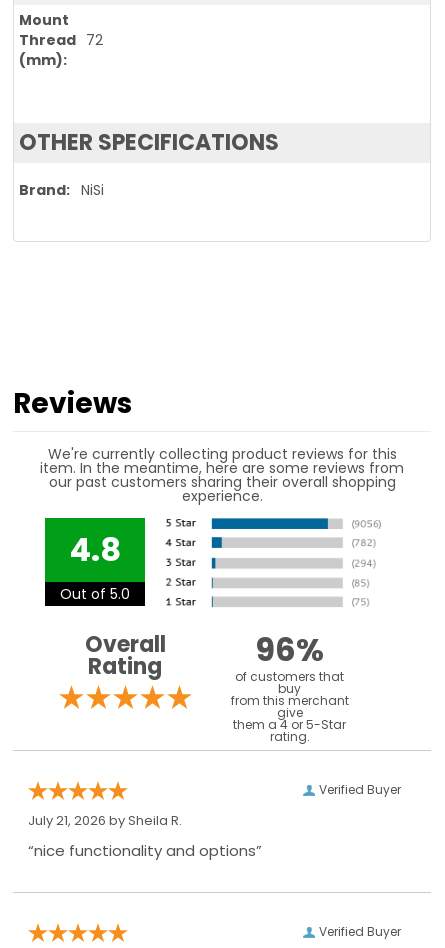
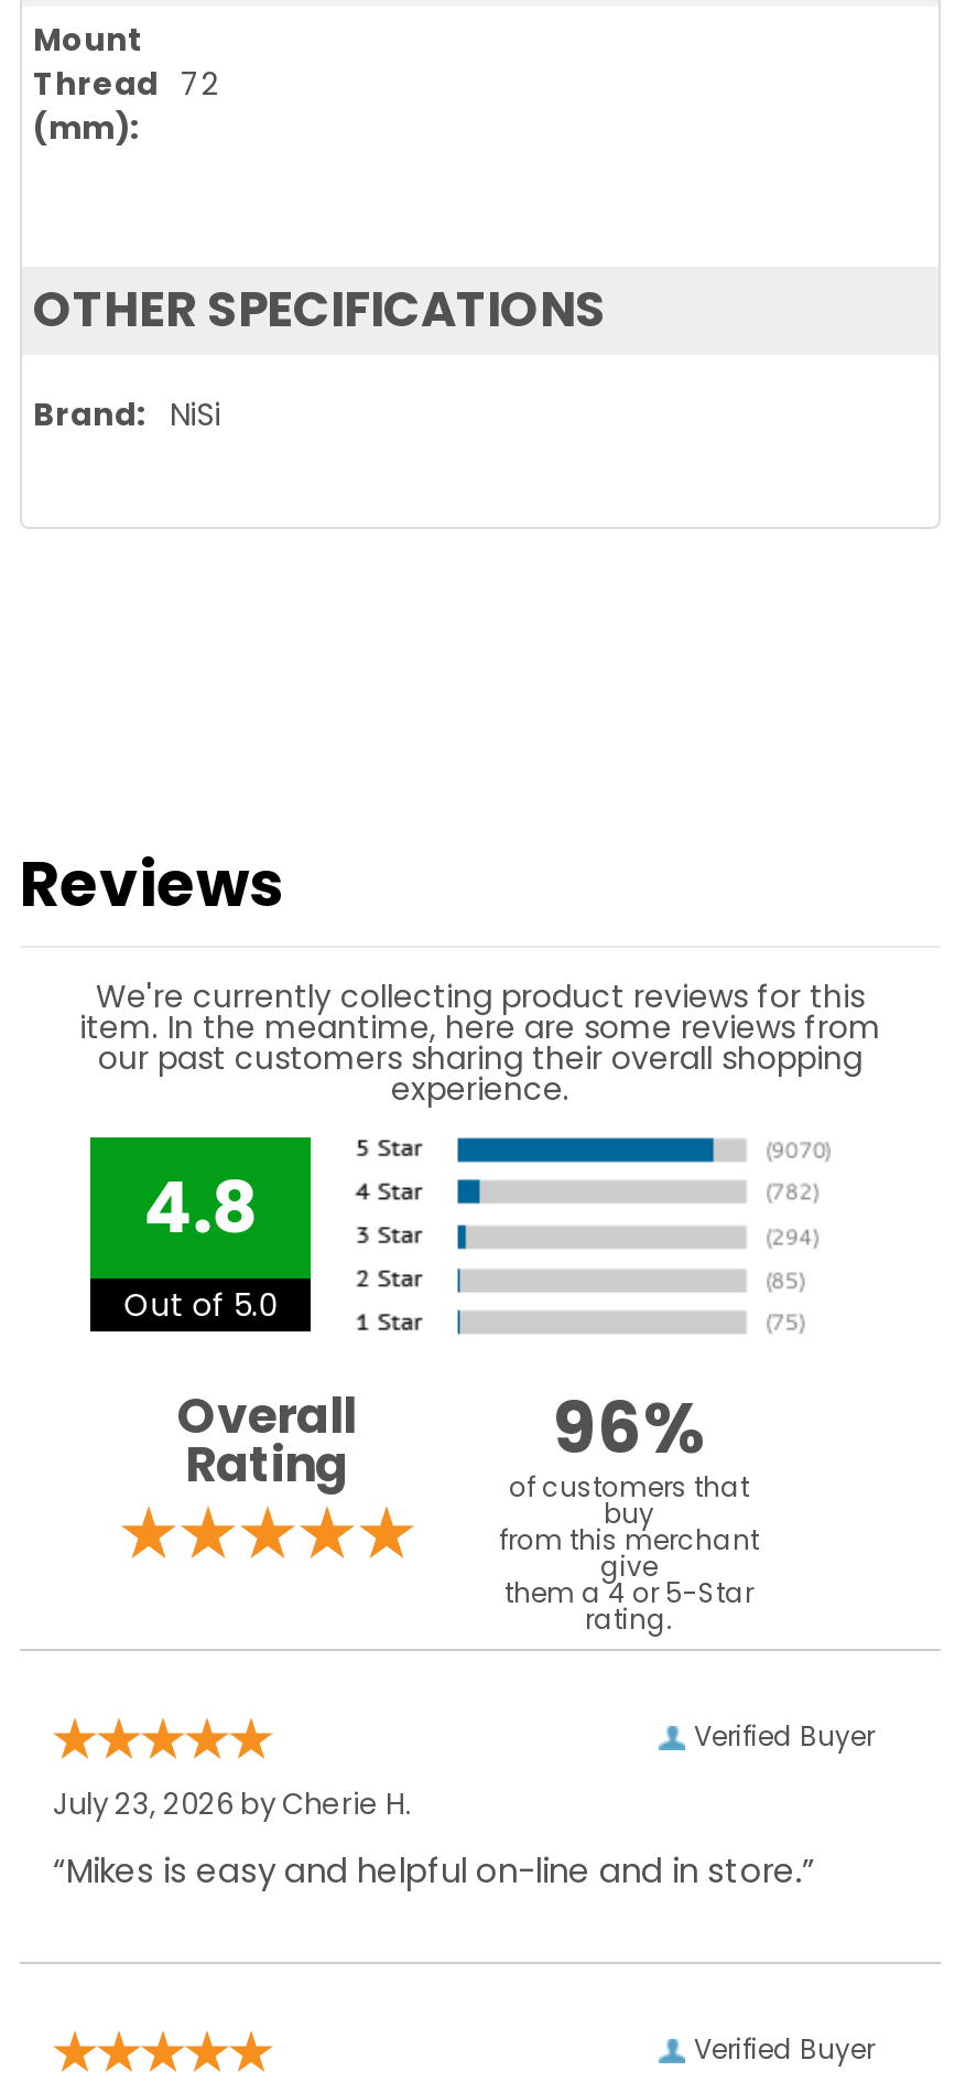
- July 21, 2026 by Sheila R.
+ July 23, 2026 by Cherie H.

- “nice functionality and options”
+ “Mikes is easy and helpful on-line and in store.”
